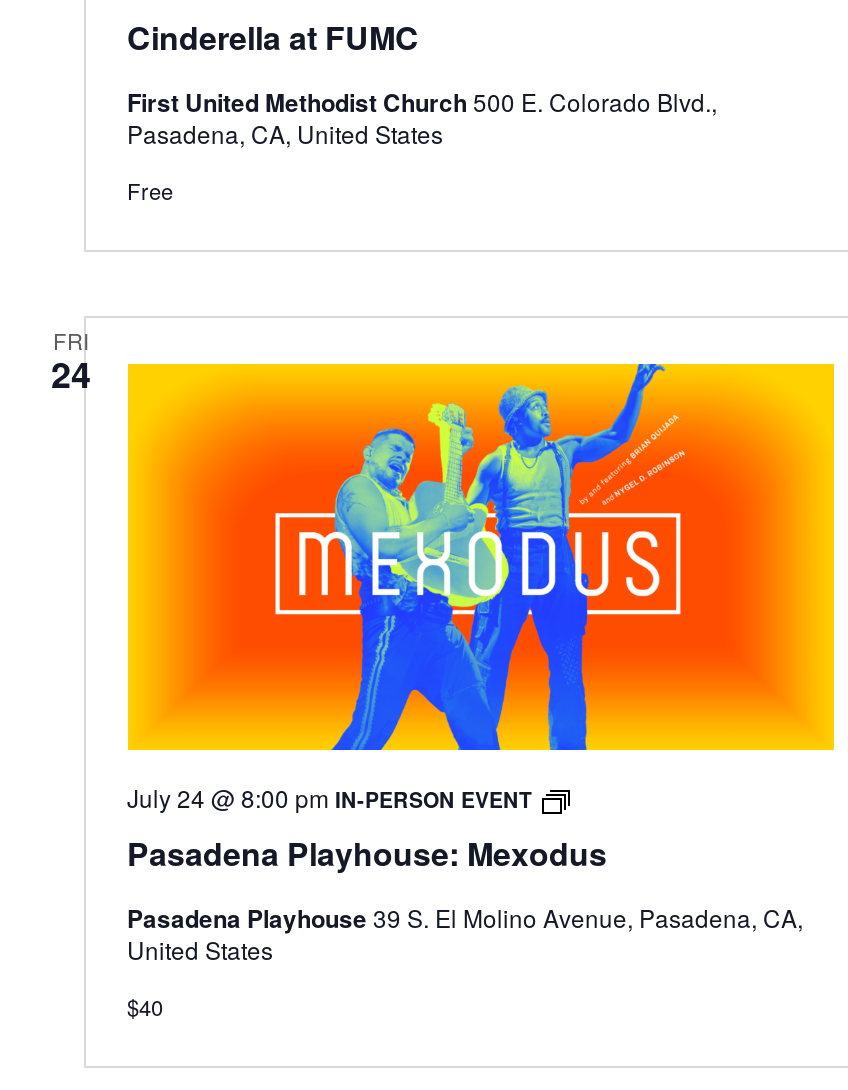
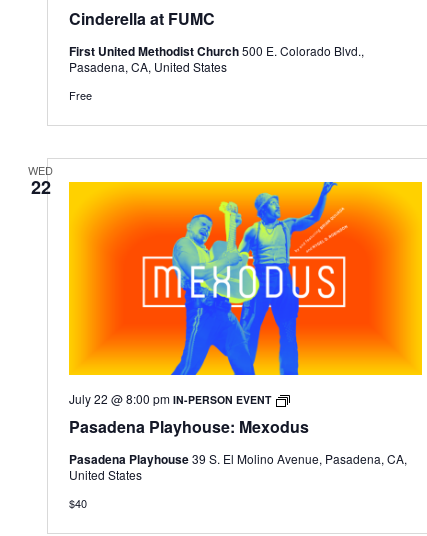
- FRI
- 24
+ WED
+ 22

- July 24 @ 8:00 pm IN-PERSON EVENT
+ July 22 @ 8:00 pm IN-PERSON EVENT
